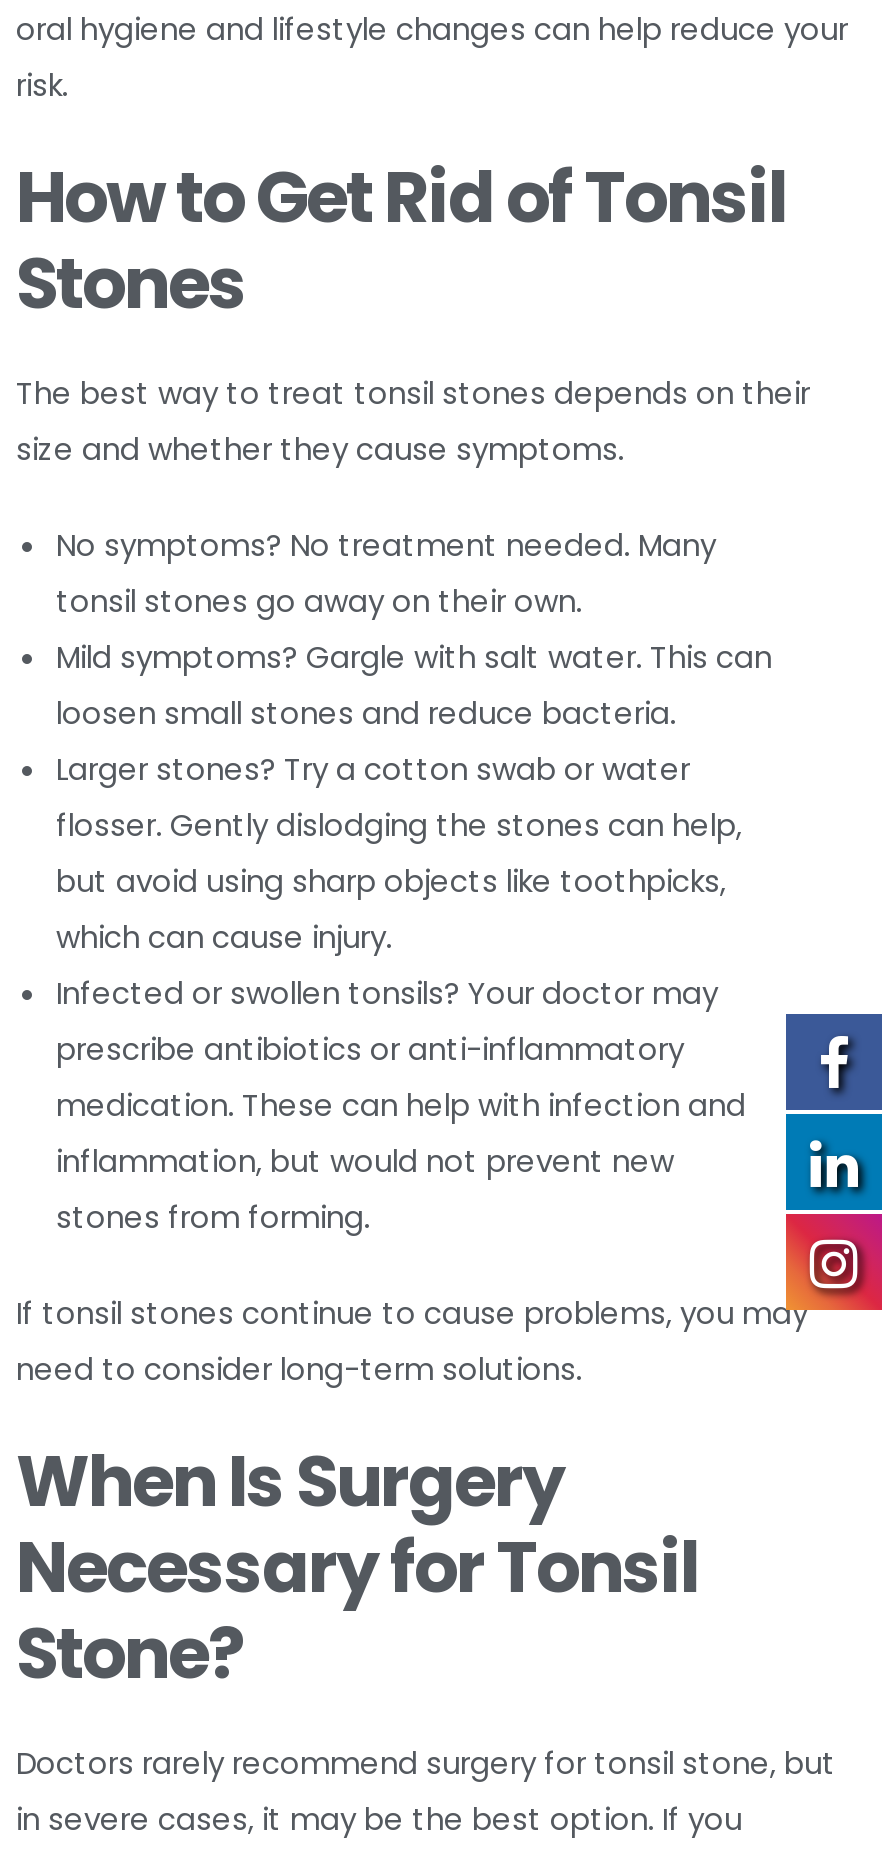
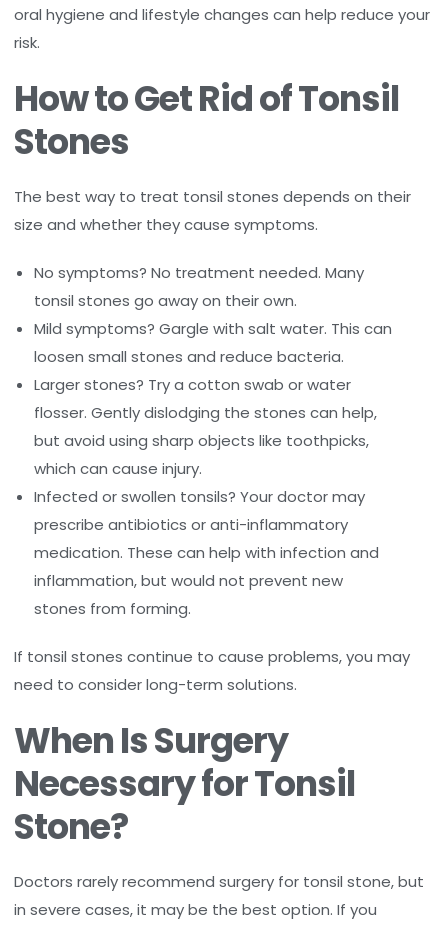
- [image]
